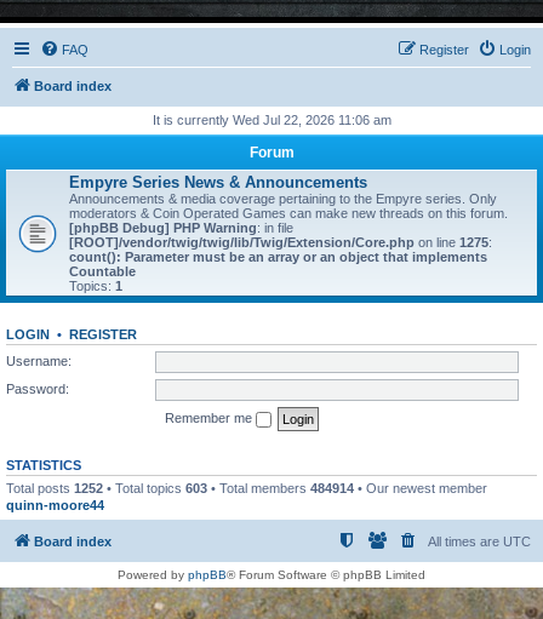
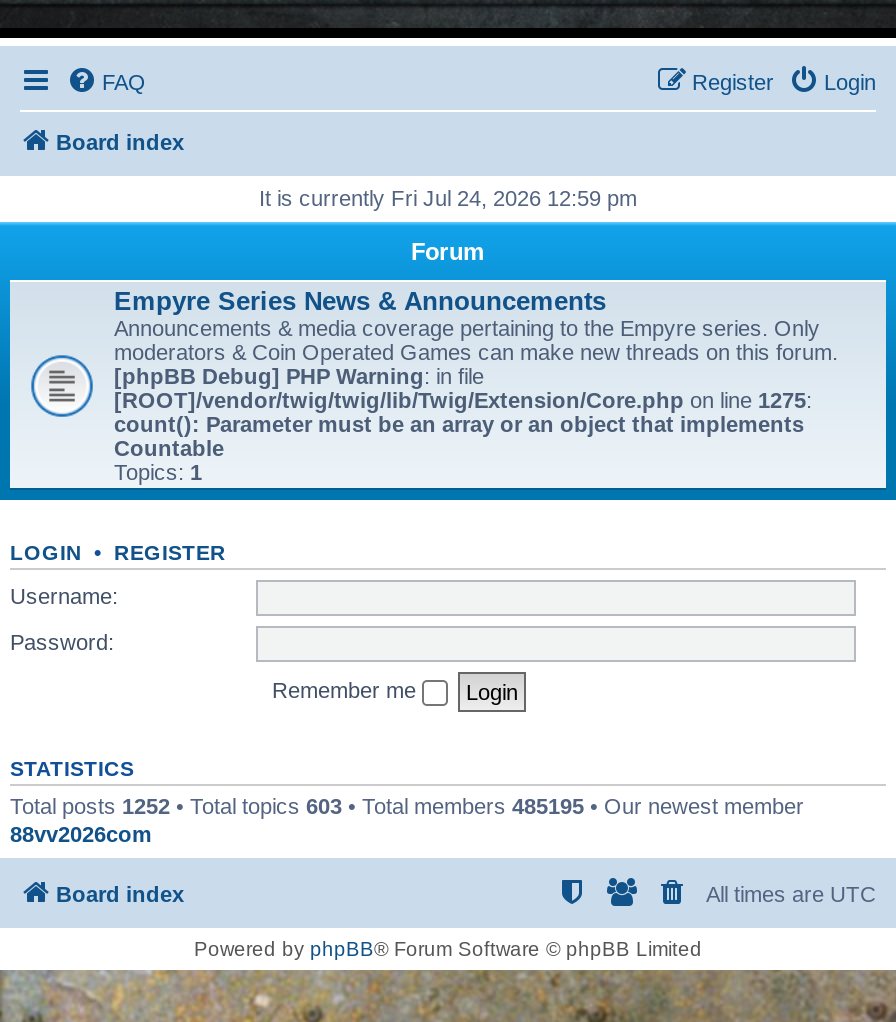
- It is currently Wed Jul 22, 2026 11:06 am
+ It is currently Fri Jul 24, 2026 12:59 pm

- Total posts 1252 • Total topics 603 • Total members 484914 • Our newest member
- quinn-moore44
+ Total posts 1252 • Total topics 603 • Total members 485195 • Our newest member
+ 88vv2026com
